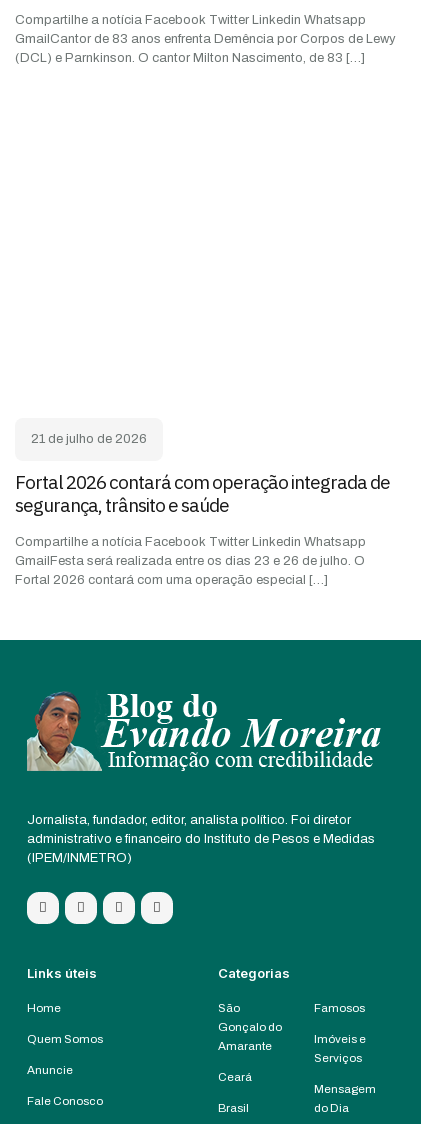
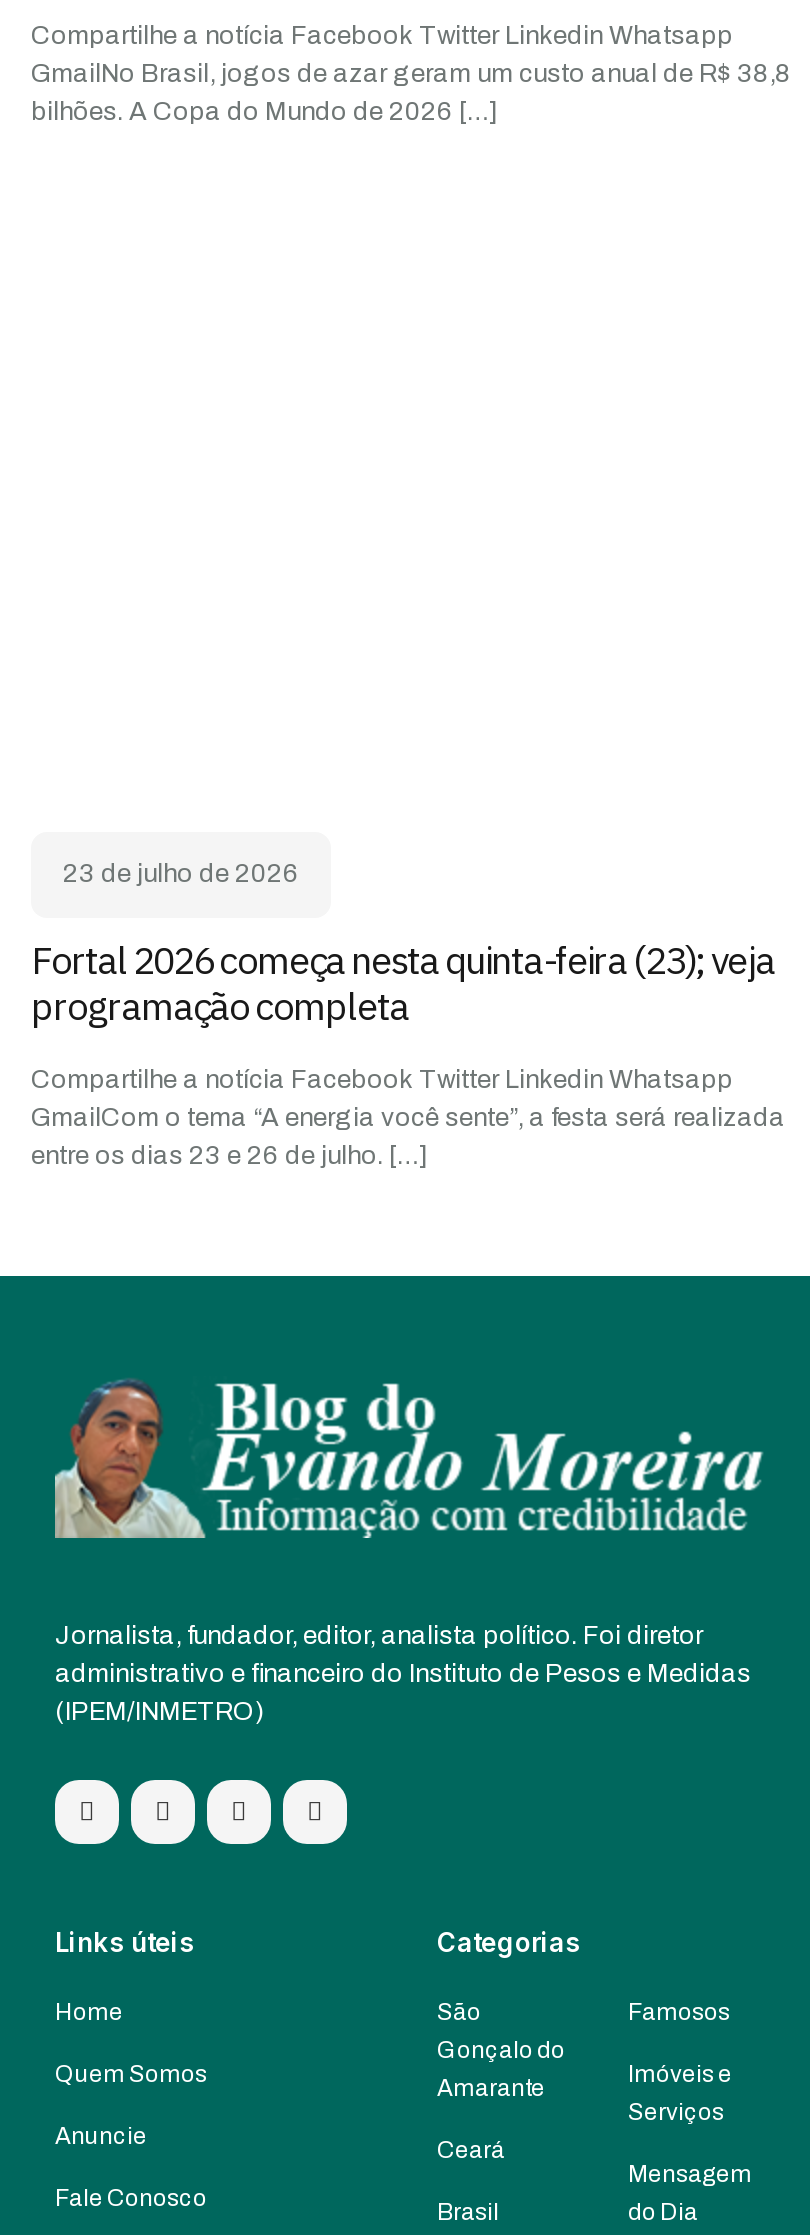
- GmailCantor de 83 anos enfrenta Demência por Corpos de Lewy
- (DCL) e Parnkinson. O cantor Milton Nascimento, de 83 […]
+ GmailNo Brasil, jogos de azar geram um custo anual de R$ 38,8
+ bilhões. A Copa do Mundo de 2026 […]

- 21 de julho de 2026
+ 23 de julho de 2026

- Fortal 2026 contará com operação integrada de
- segurança, trânsito e saúde
+ Fortal 2026 começa nesta quinta-feira (23); veja
+ programação completa

- GmailFesta será realizada entre os dias 23 e 26 de julho. O
- Fortal 2026 contará com uma operação especial […]
+ GmailCom o tema “A energia você sente”, a festa será realizada
+ entre os dias 23 e 26 de julho. […]
